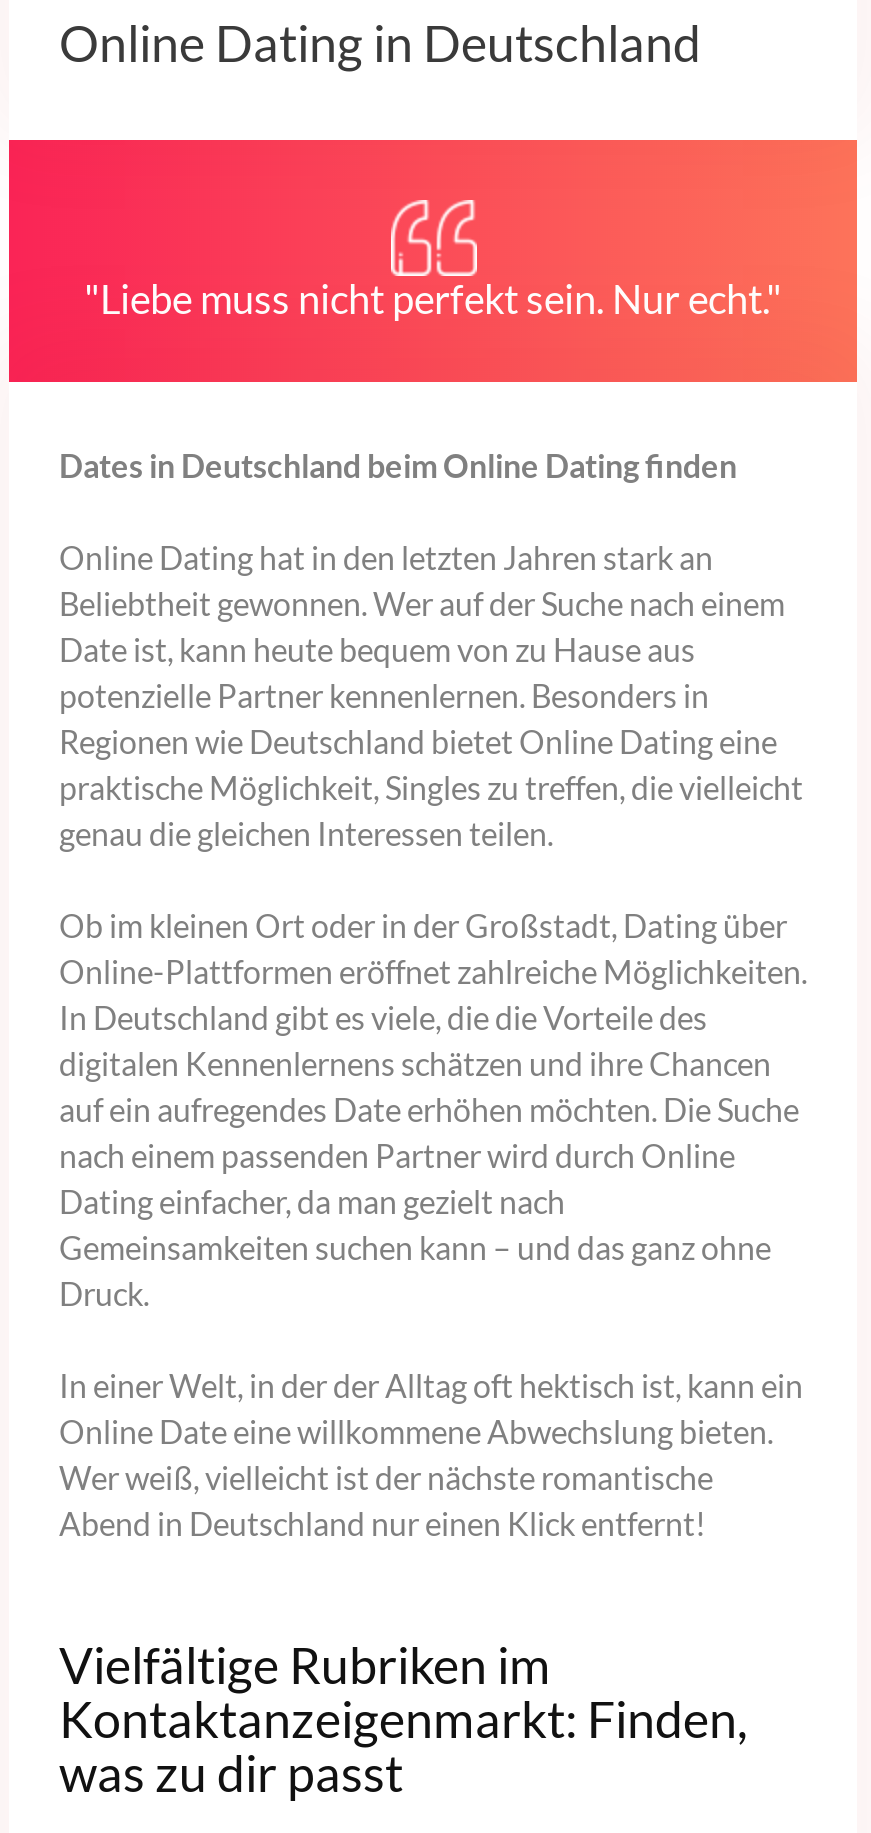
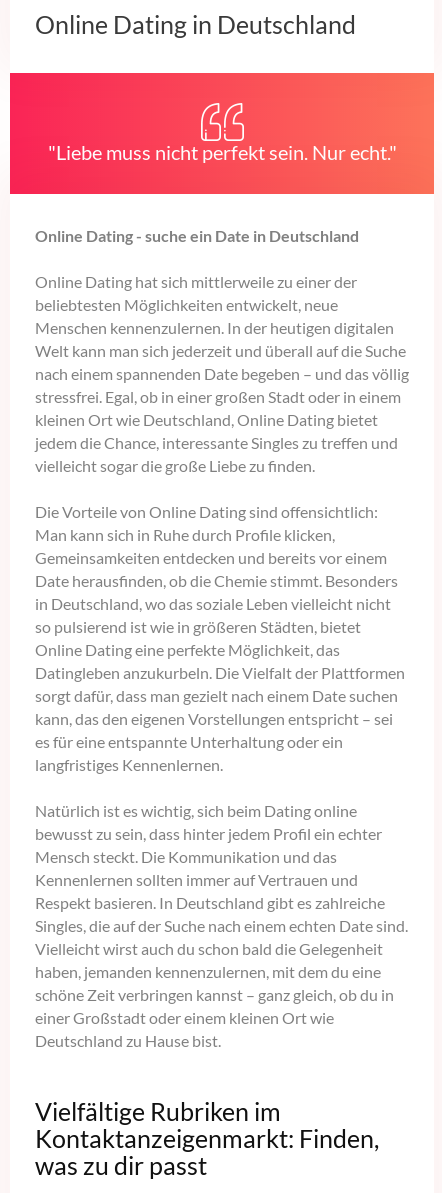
- Dates in Deutschland beim Online Dating finden
+ Online Dating - suche ein Date in Deutschland

- Online Dating hat in den letzten Jahren stark an
- Beliebtheit gewonnen. Wer auf der Suche nach einem
- Date ist, kann heute bequem von zu Hause aus
- potenzielle Partner kennenlernen. Besonders in
- Regionen wie Deutschland bietet Online Dating eine
- praktische Möglichkeit, Singles zu treffen, die vielleicht
- genau die gleichen Interessen teilen.
+ Online Dating hat sich mittlerweile zu einer der
+ beliebtesten Möglichkeiten entwickelt, neue
+ Menschen kennenzulernen. In der heutigen digitalen
+ Welt kann man sich jederzeit und überall auf die Suche
+ nach einem spannenden Date begeben – und das völlig
+ stressfrei. Egal, ob in einer großen Stadt oder in einem
+ kleinen Ort wie Deutschland, Online Dating bietet
+ jedem die Chance, interessante Singles zu treffen und
+ vielleicht sogar die große Liebe zu finden.

- Ob im kleinen Ort oder in der Großstadt, Dating über
- Online-Plattformen eröffnet zahlreiche Möglichkeiten.
- In Deutschland gibt es viele, die die Vorteile des
- digitalen Kennenlernens schätzen und ihre Chancen
- auf ein aufregendes Date erhöhen möchten. Die Suche
- nach einem passenden Partner wird durch Online
- Dating einfacher, da man gezielt nach
- Gemeinsamkeiten suchen kann – und das ganz ohne
- Druck.
+ Die Vorteile von Online Dating sind offensichtlich:
+ Man kann sich in Ruhe durch Profile klicken,
+ Gemeinsamkeiten entdecken und bereits vor einem
+ Date herausfinden, ob die Chemie stimmt. Besonders
+ in Deutschland, wo das soziale Leben vielleicht nicht
+ so pulsierend ist wie in größeren Städten, bietet
+ Online Dating eine perfekte Möglichkeit, das
+ Datingleben anzukurbeln. Die Vielfalt der Plattformen
+ sorgt dafür, dass man gezielt nach einem Date suchen
+ kann, das den eigenen Vorstellungen entspricht – sei
+ es für eine entspannte Unterhaltung oder ein
+ langfristiges Kennenlernen.

- In einer Welt, in der der Alltag oft hektisch ist, kann ein
- Online Date eine willkommene Abwechslung bieten.
- Wer weiß, vielleicht ist der nächste romantische
- Abend in Deutschland nur einen Klick entfernt!
+ Natürlich ist es wichtig, sich beim Dating online
+ bewusst zu sein, dass hinter jedem Profil ein echter
+ Mensch steckt. Die Kommunikation und das
+ Kennenlernen sollten immer auf Vertrauen und
+ Respekt basieren. In Deutschland gibt es zahlreiche
+ Singles, die auf der Suche nach einem echten Date sind.
+ Vielleicht wirst auch du schon bald die Gelegenheit
+ haben, jemanden kennenzulernen, mit dem du eine
+ schöne Zeit verbringen kannst – ganz gleich, ob du in
+ einer Großstadt oder einem kleinen Ort wie
+ Deutschland zu Hause bist.
